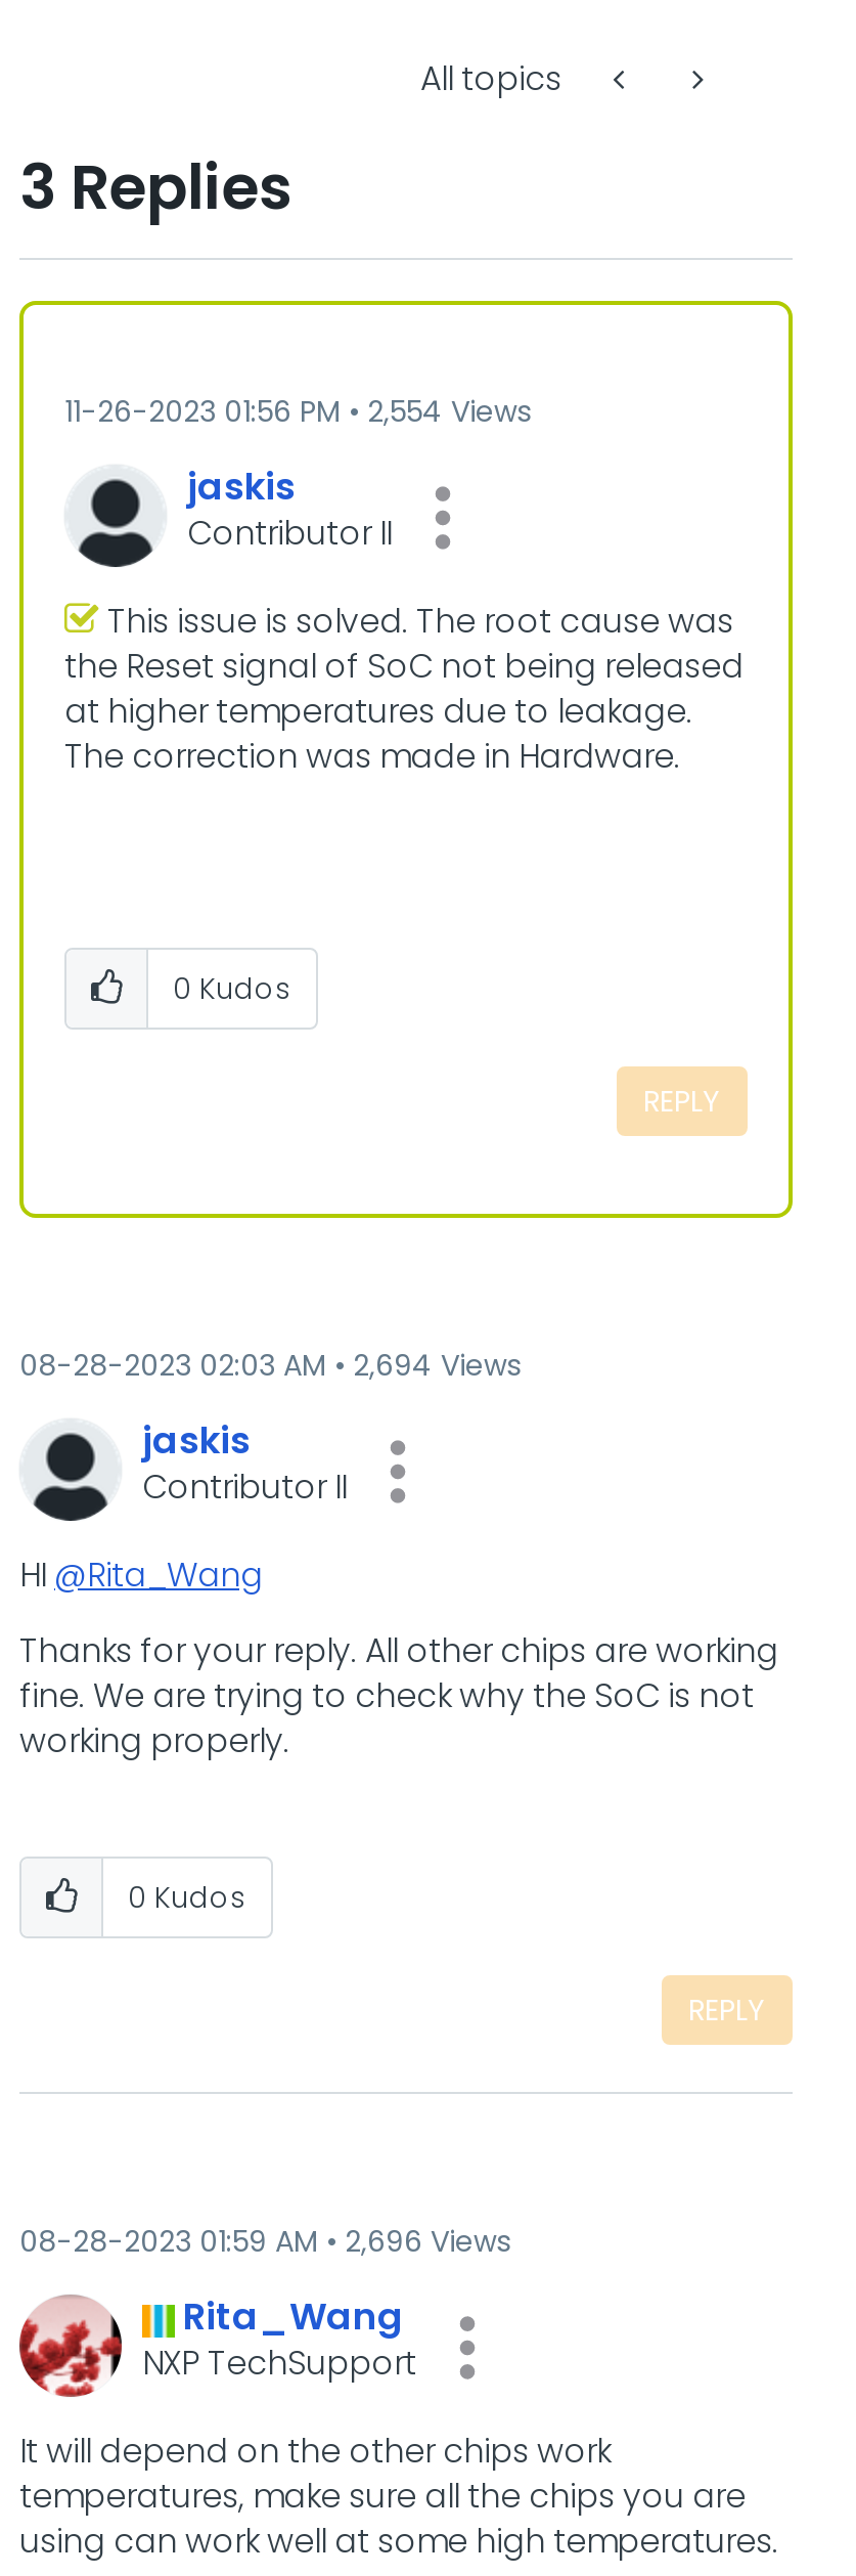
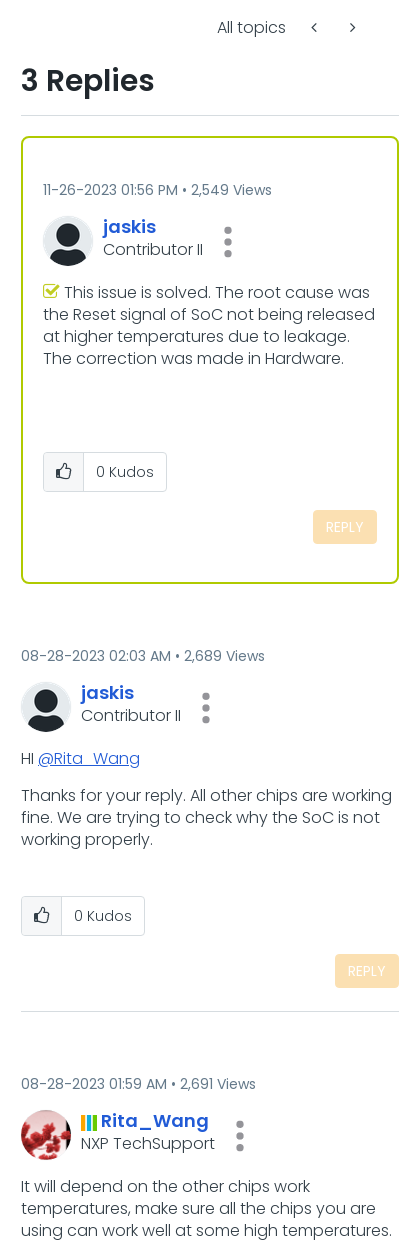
- 11-26-2023 01:56 PM 2,554 Views
+ 11-26-2023 01:56 PM 2,549 Views

- 08-28-2023 02:03 AM 2,694 Views
+ 08-28-2023 02:03 AM 2,689 Views

- 08-28-2023 01:59 AM 2,696 Views
+ 08-28-2023 01:59 AM 2,691 Views
